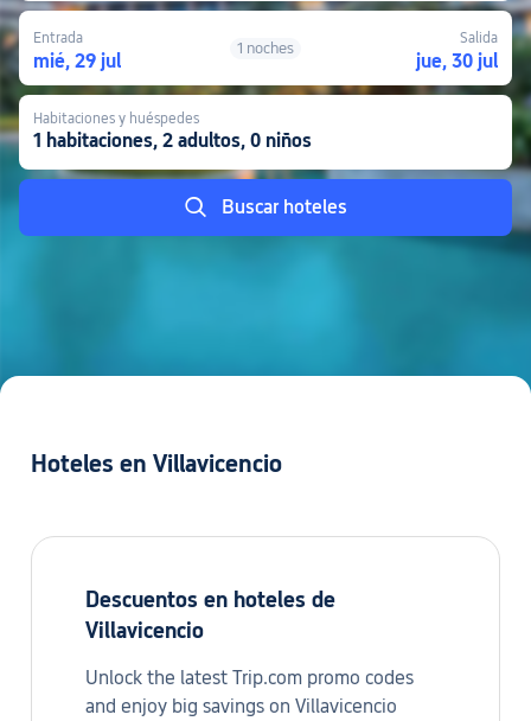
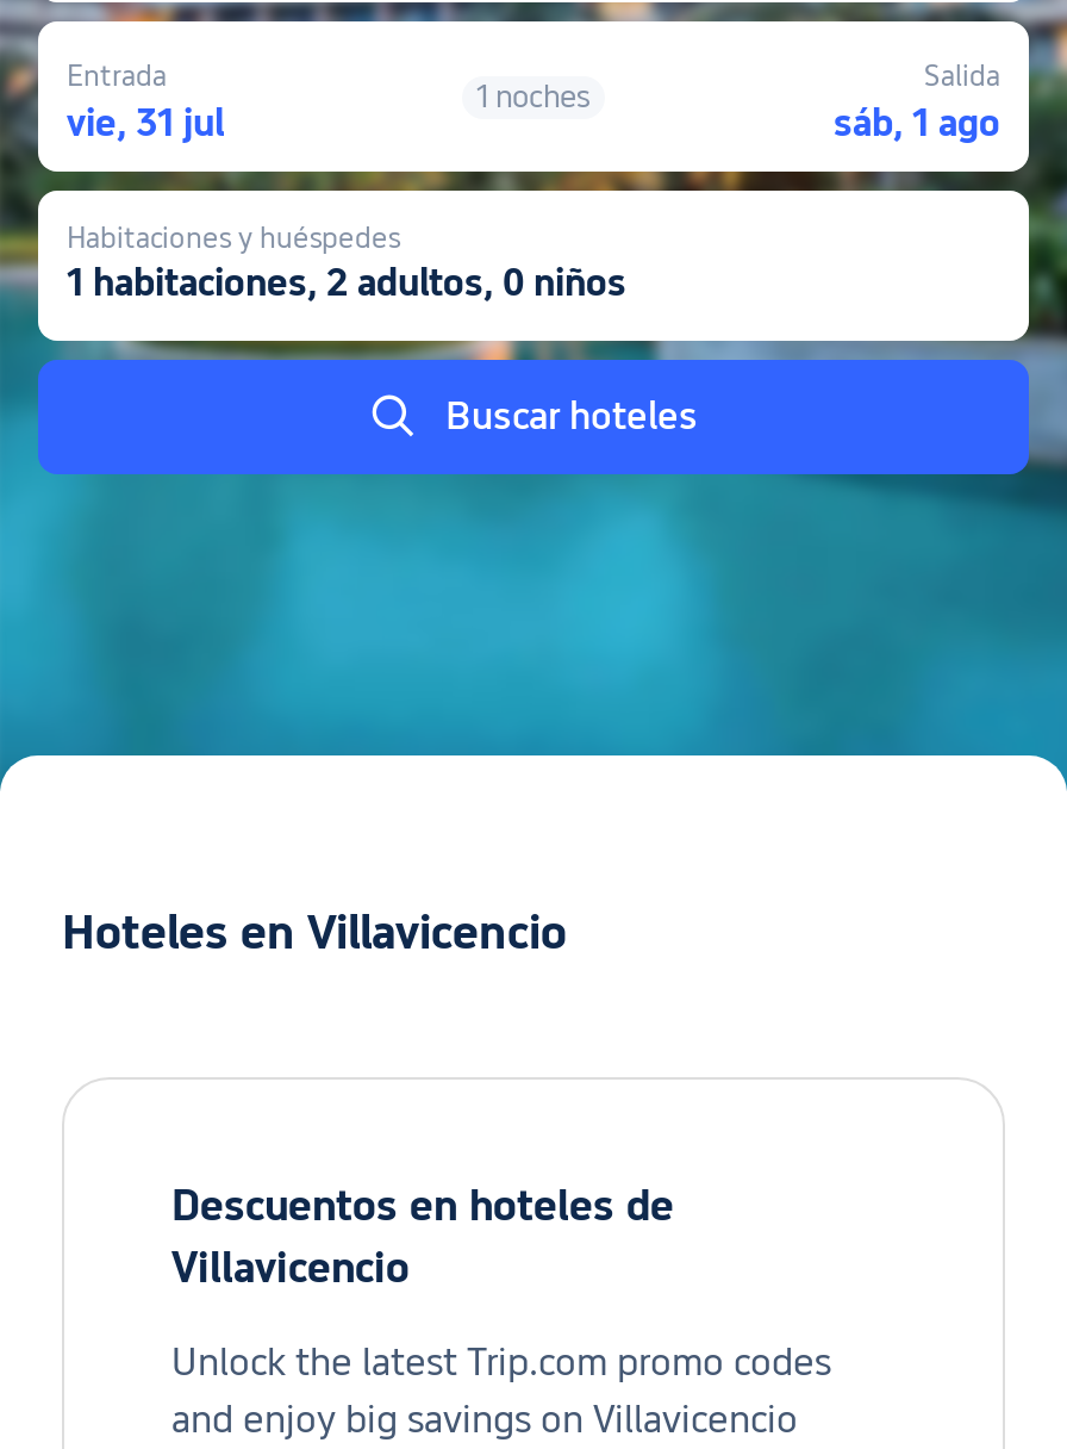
- mié, 29 jul
+ vie, 31 jul

- jue, 30 jul
+ sáb, 1 ago
